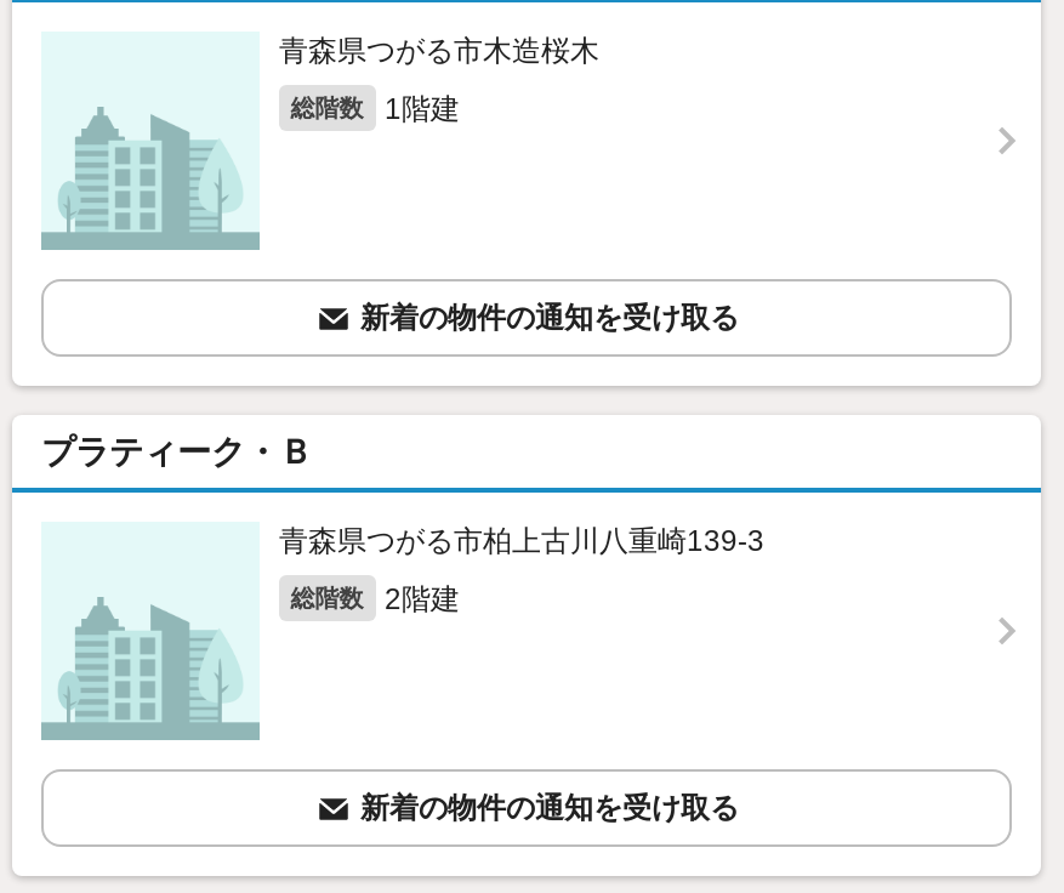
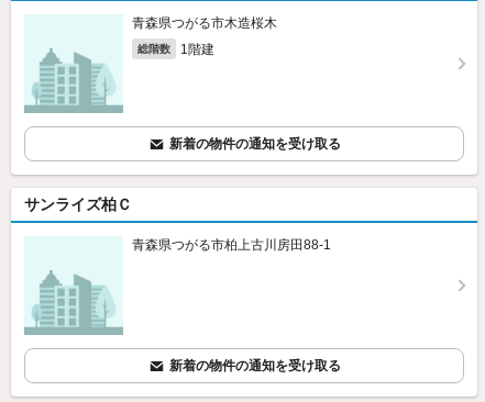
- プラティーク・Ｂ
- 青森県つがる市柏上古川八重崎139‐3
- 総階数
- 2階建
+ サンライズ柏Ｃ
+ 青森県つがる市柏上古川房田88‐1
